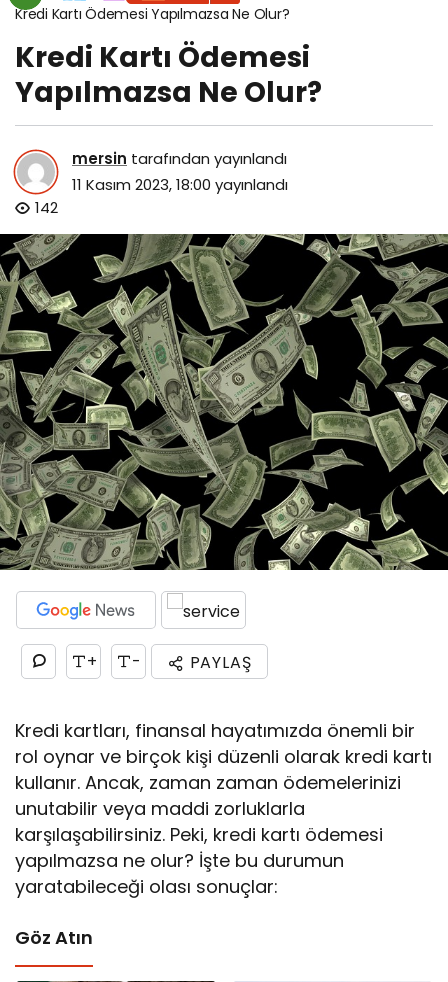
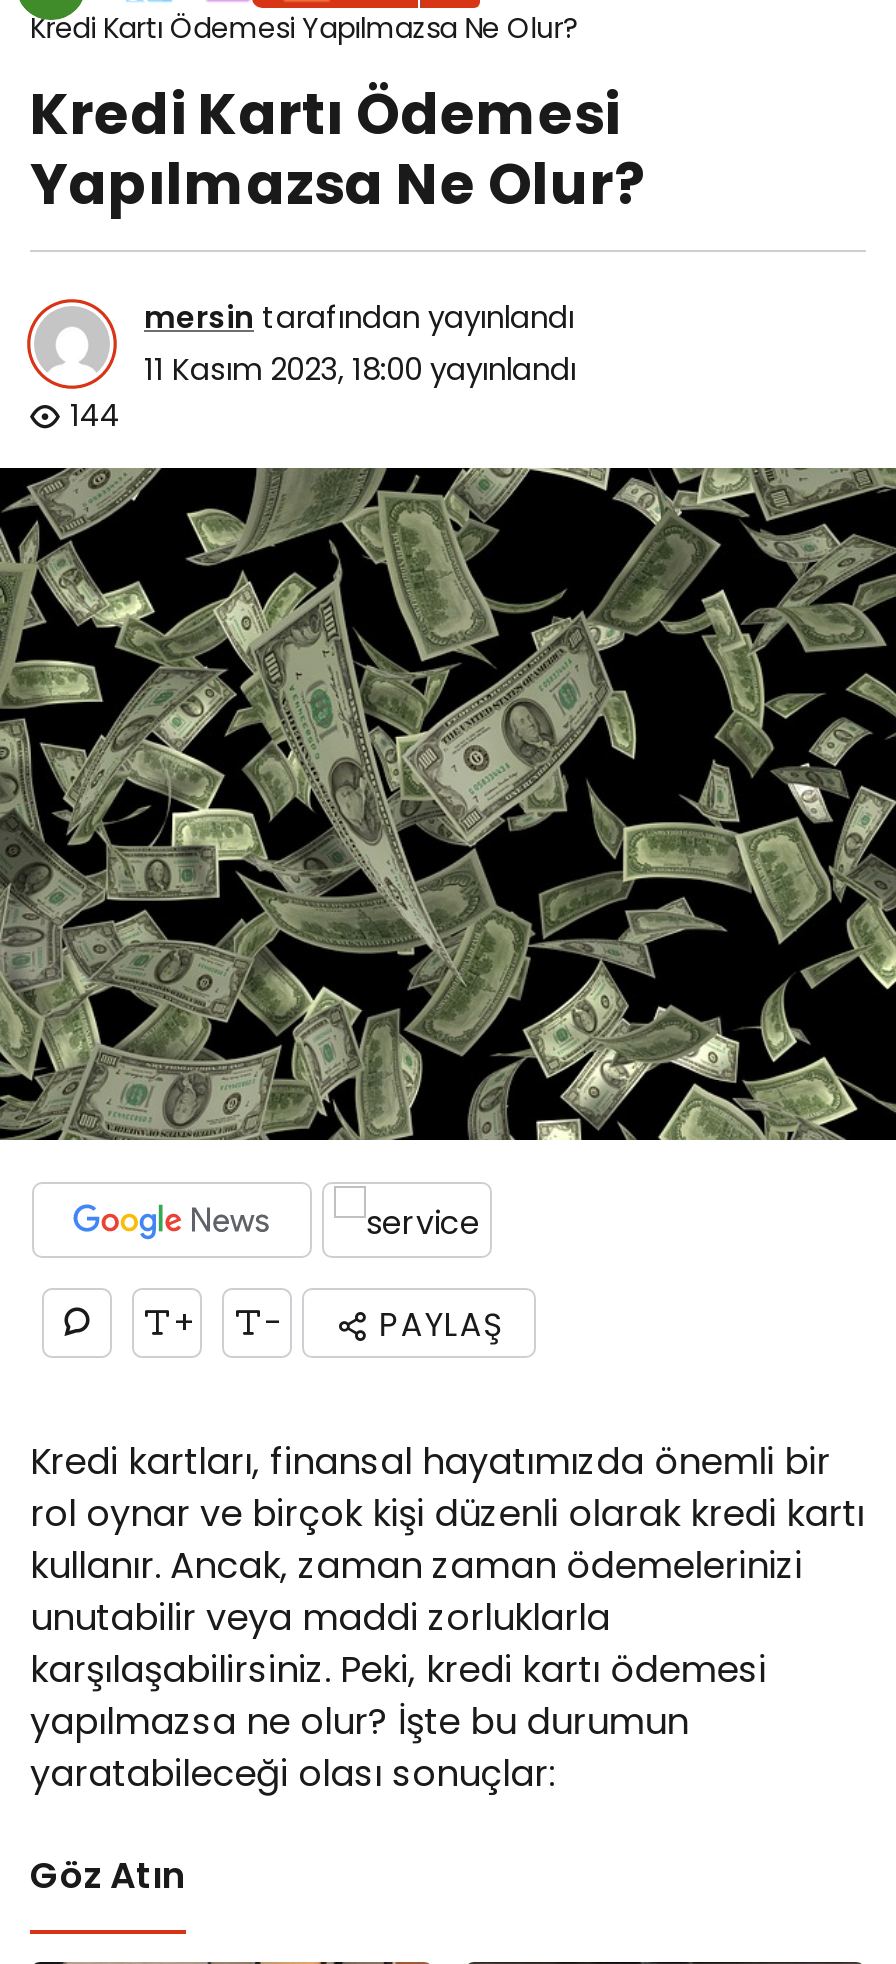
- 142
+ 144
